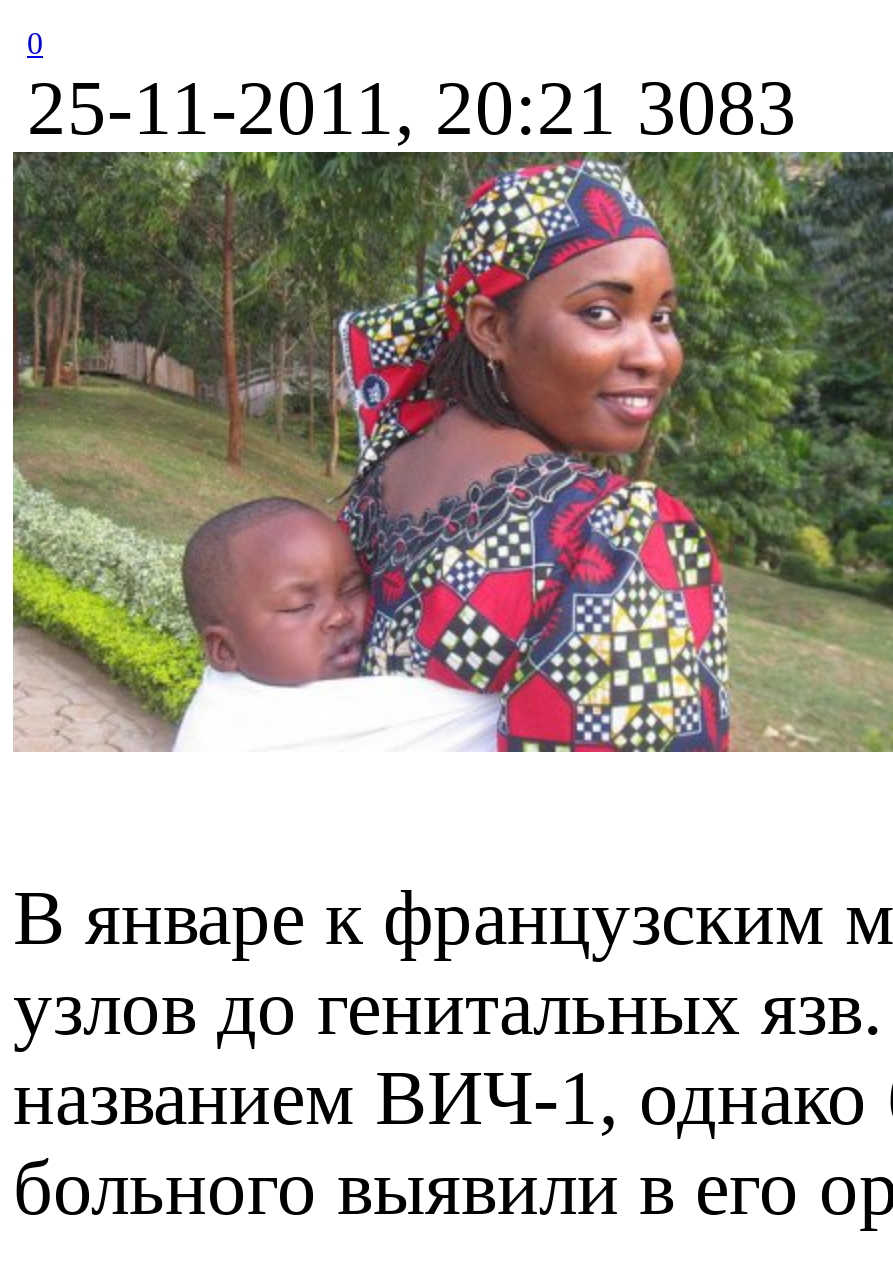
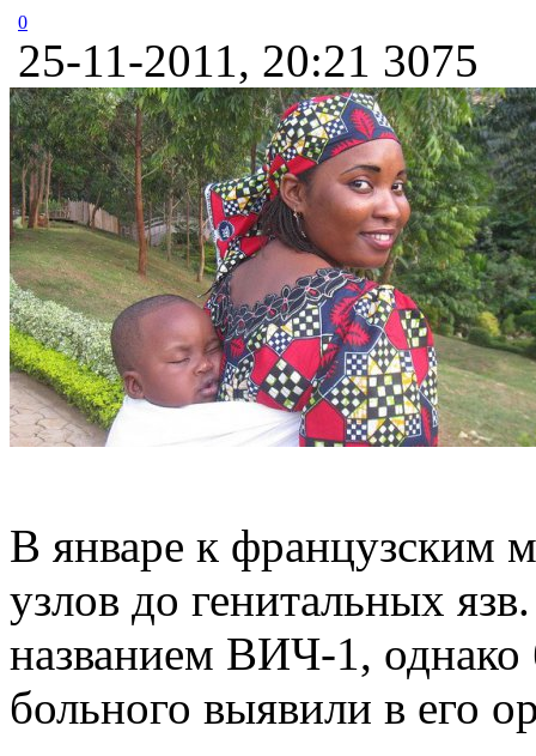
- 25-11-2011, 20:21 3083
+ 25-11-2011, 20:21 3075
